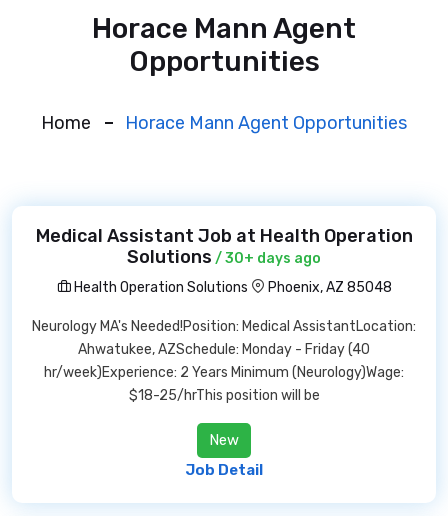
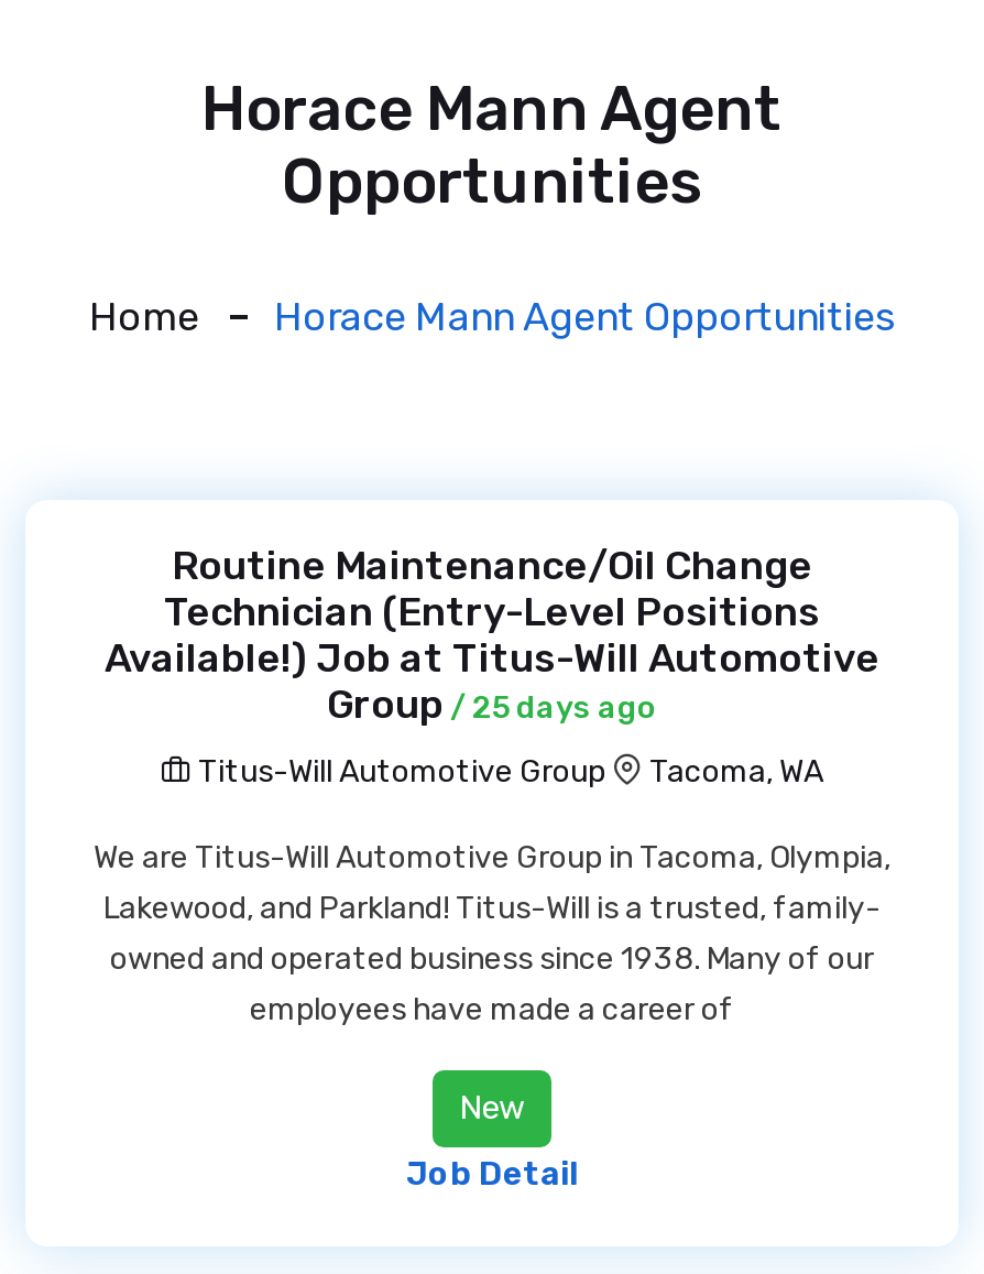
- Medical Assistant Job at Health Operation
- Solutions / 30+ days ago
+ Routine Maintenance/Oil Change
+ Technician (Entry-Level Positions
+ Available!) Job at Titus-Will Automotive
+ Group / 25 days ago

- Health Operation Solutions
- Phoenix, AZ 85048
+ Titus-Will Automotive Group
+ Tacoma, WA

- Neurology MA's Needed!Position: Medical AssistantLocation:
- Ahwatukee, AZSchedule: Monday - Friday (40
- hr/week)Experience: 2 Years Minimum (Neurology)Wage:
- $18-25/hrThis position will be
+ We are Titus-Will Automotive Group in Tacoma, Olympia,
+ Lakewood, and Parkland! Titus-Will is a trusted, family-
+ owned and operated business since 1938. Many of our
+ employees have made a career of
